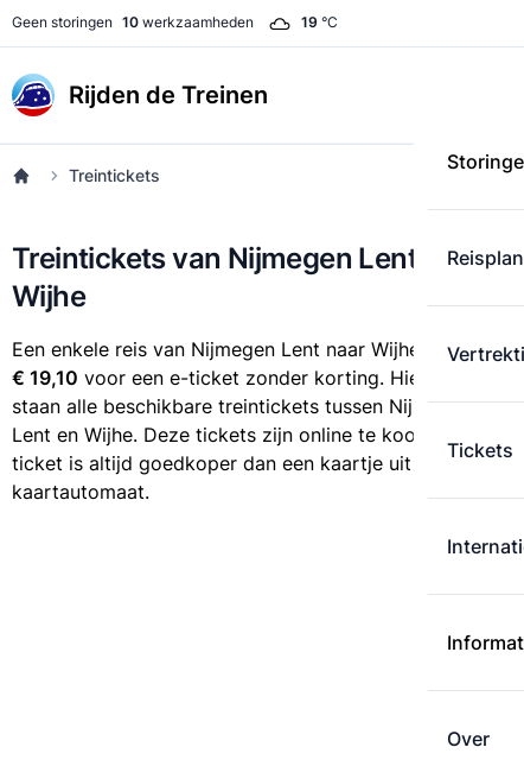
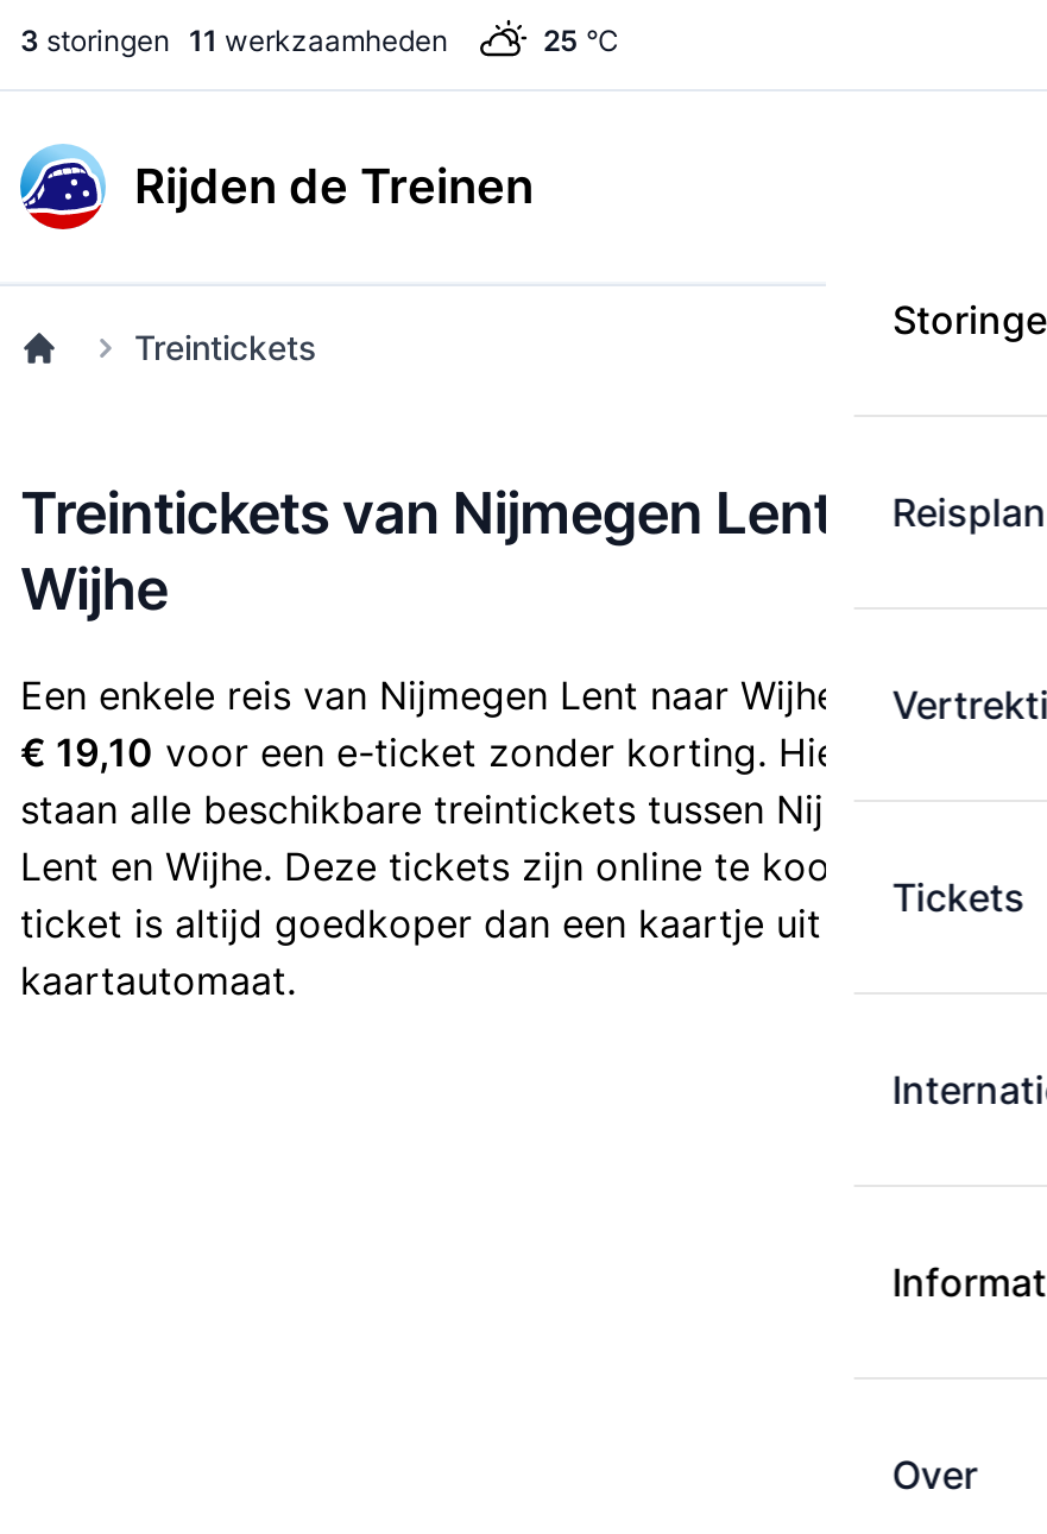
- Geen storingen 10 werkzaamheden
+ 3 storingen 11 werkzaamheden

- 19 °C
+ 25 °C
